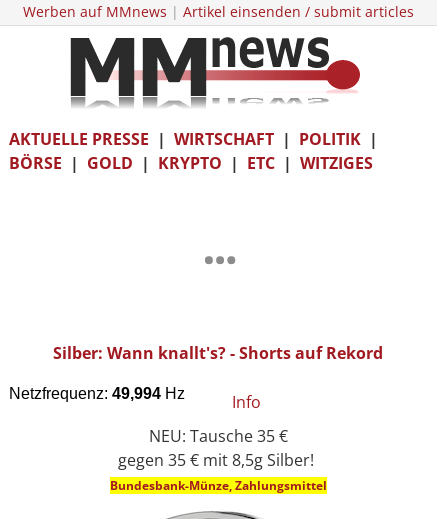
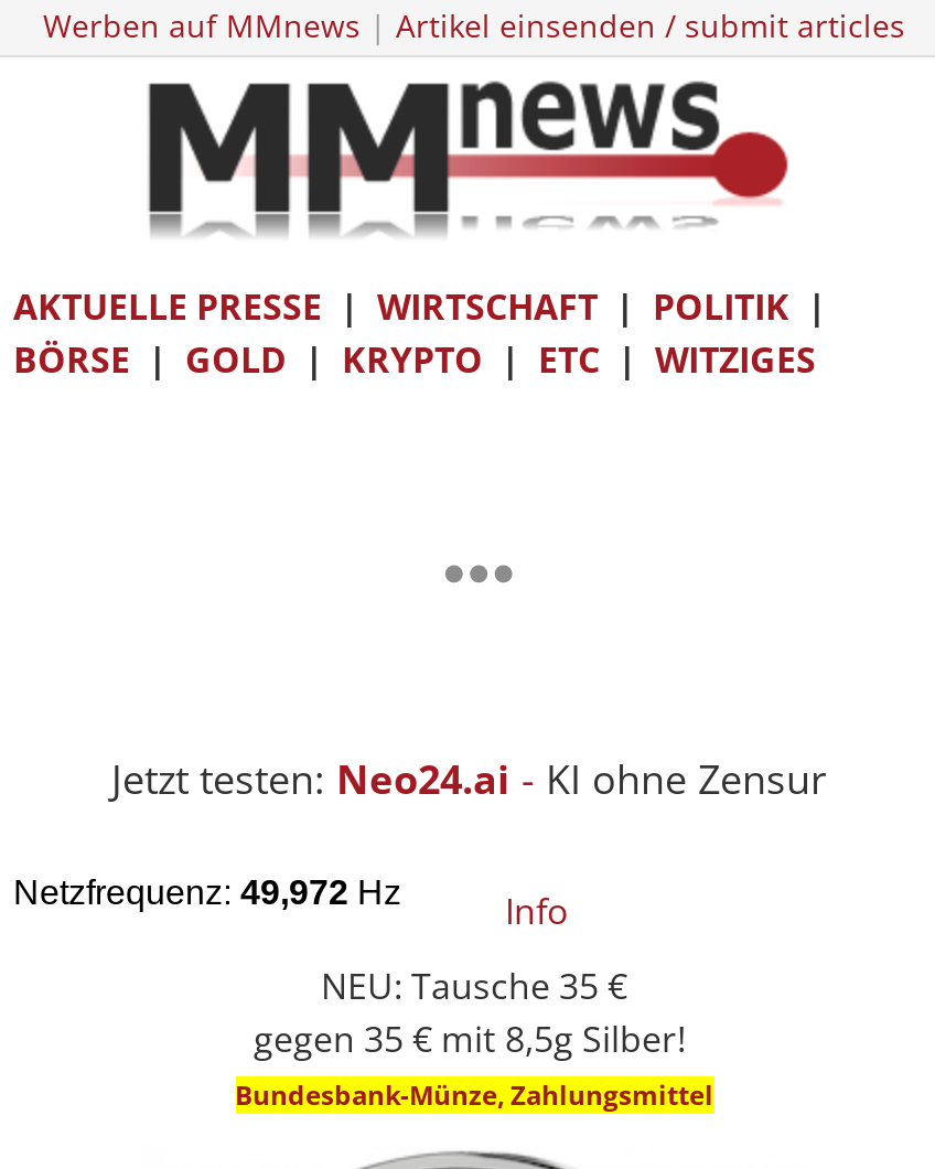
- Silber: Wann knallt's? - Shorts auf Rekord
+ Jetzt testen: Neo24.ai - KI ohne Zensur
